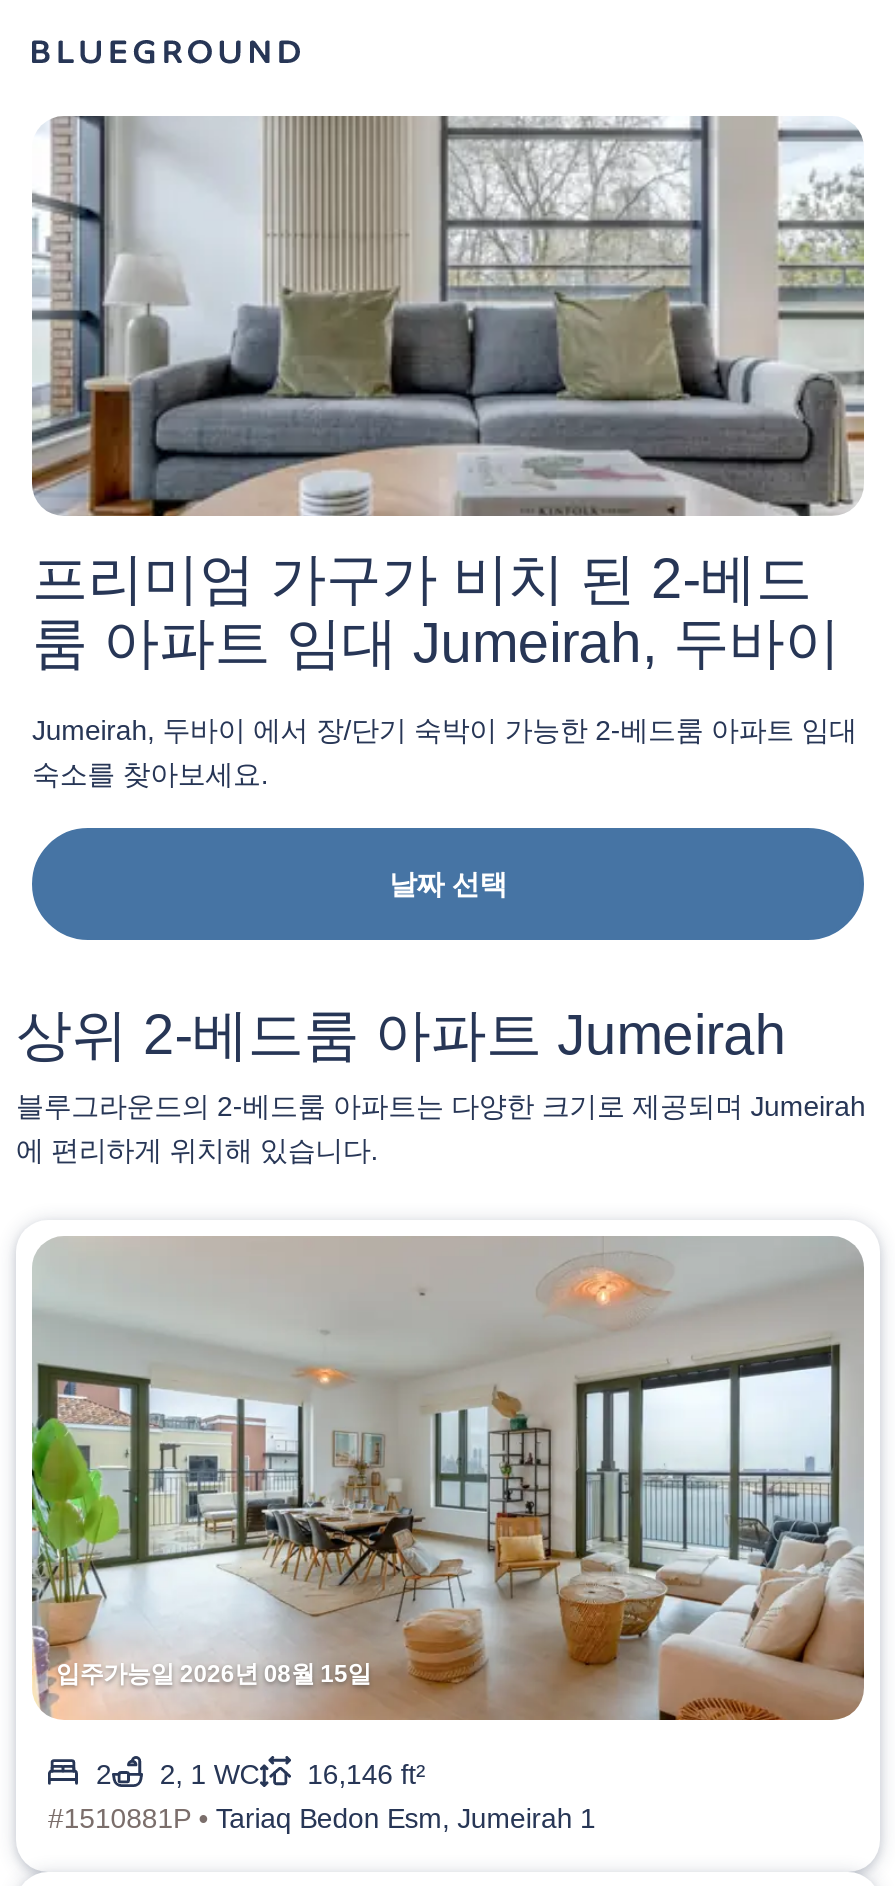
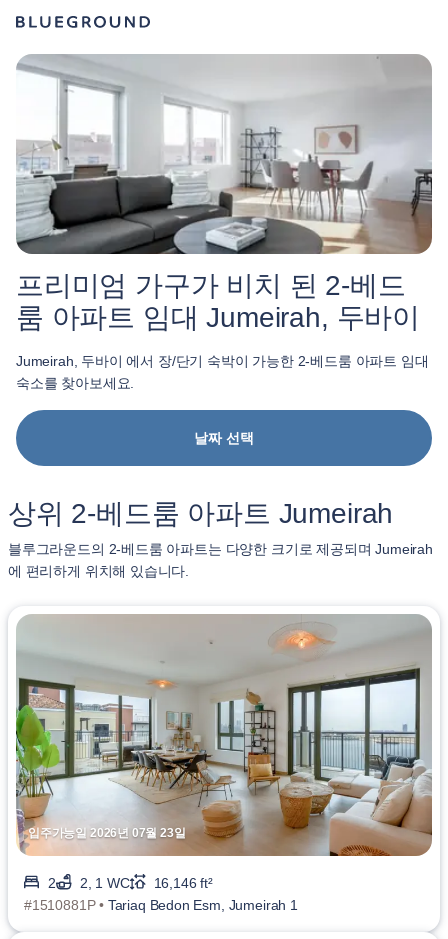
- [image]
+ [image]

- 입주가능일 2026년 08월 15일
+ 입주가능일 2026년 07월 23일
